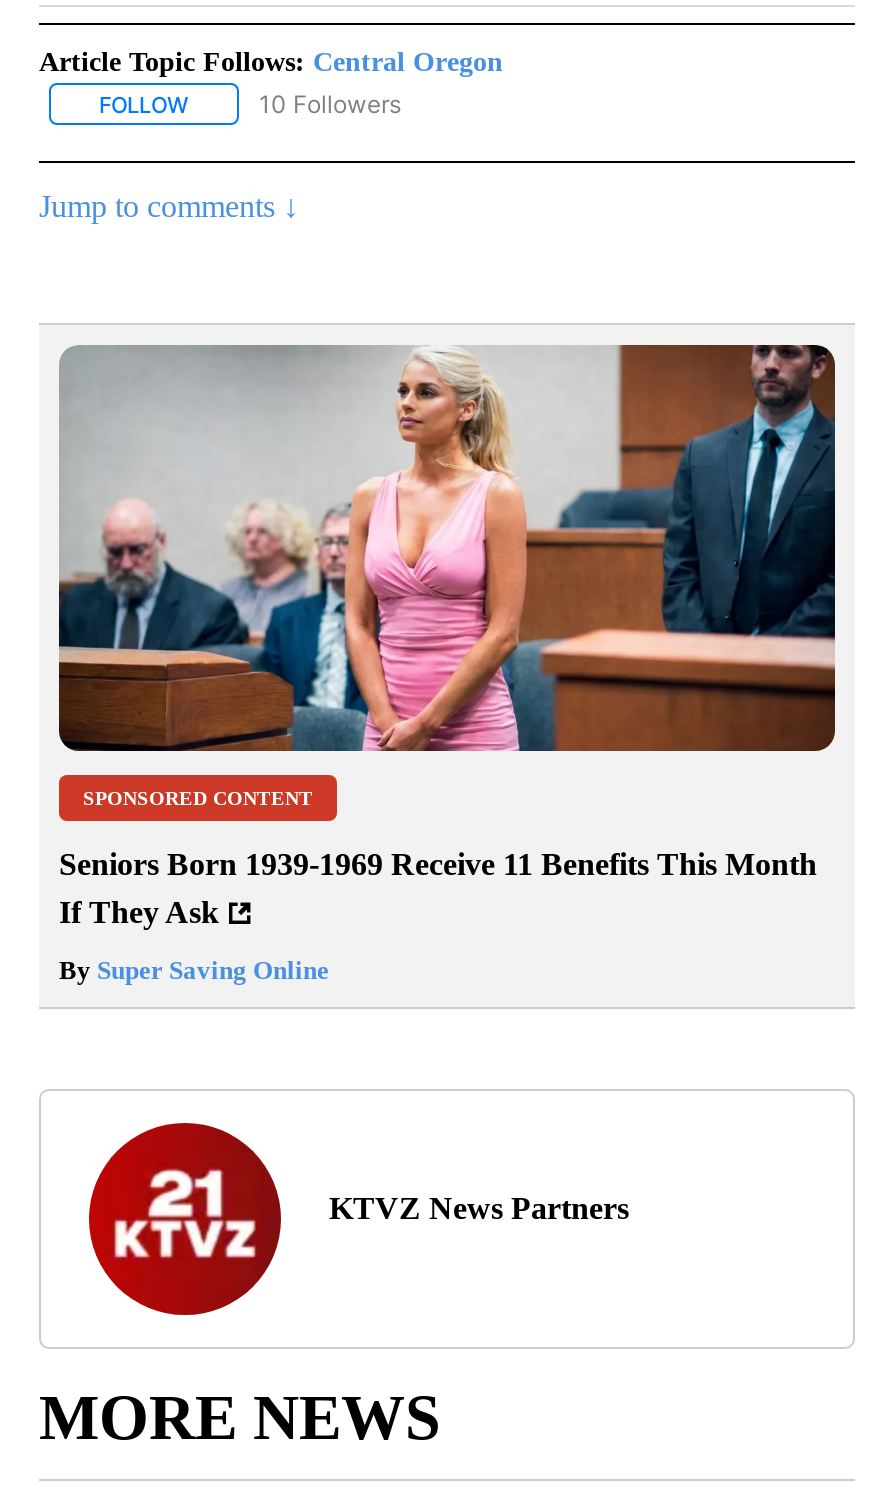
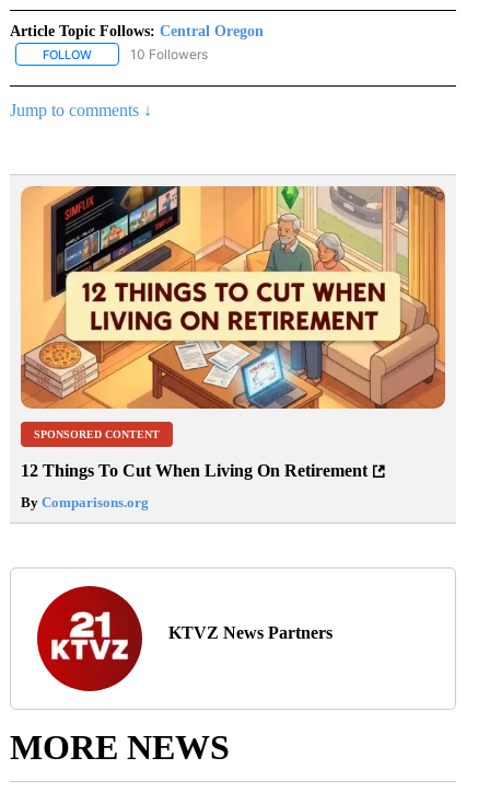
- [image]
+ [image]

- Seniors Born 1939-1969 Receive 11 Benefits This Month
- If They Ask
+ 12 Things To Cut When Living On Retirement

- By Super Saving Online
+ By Comparisons.org
